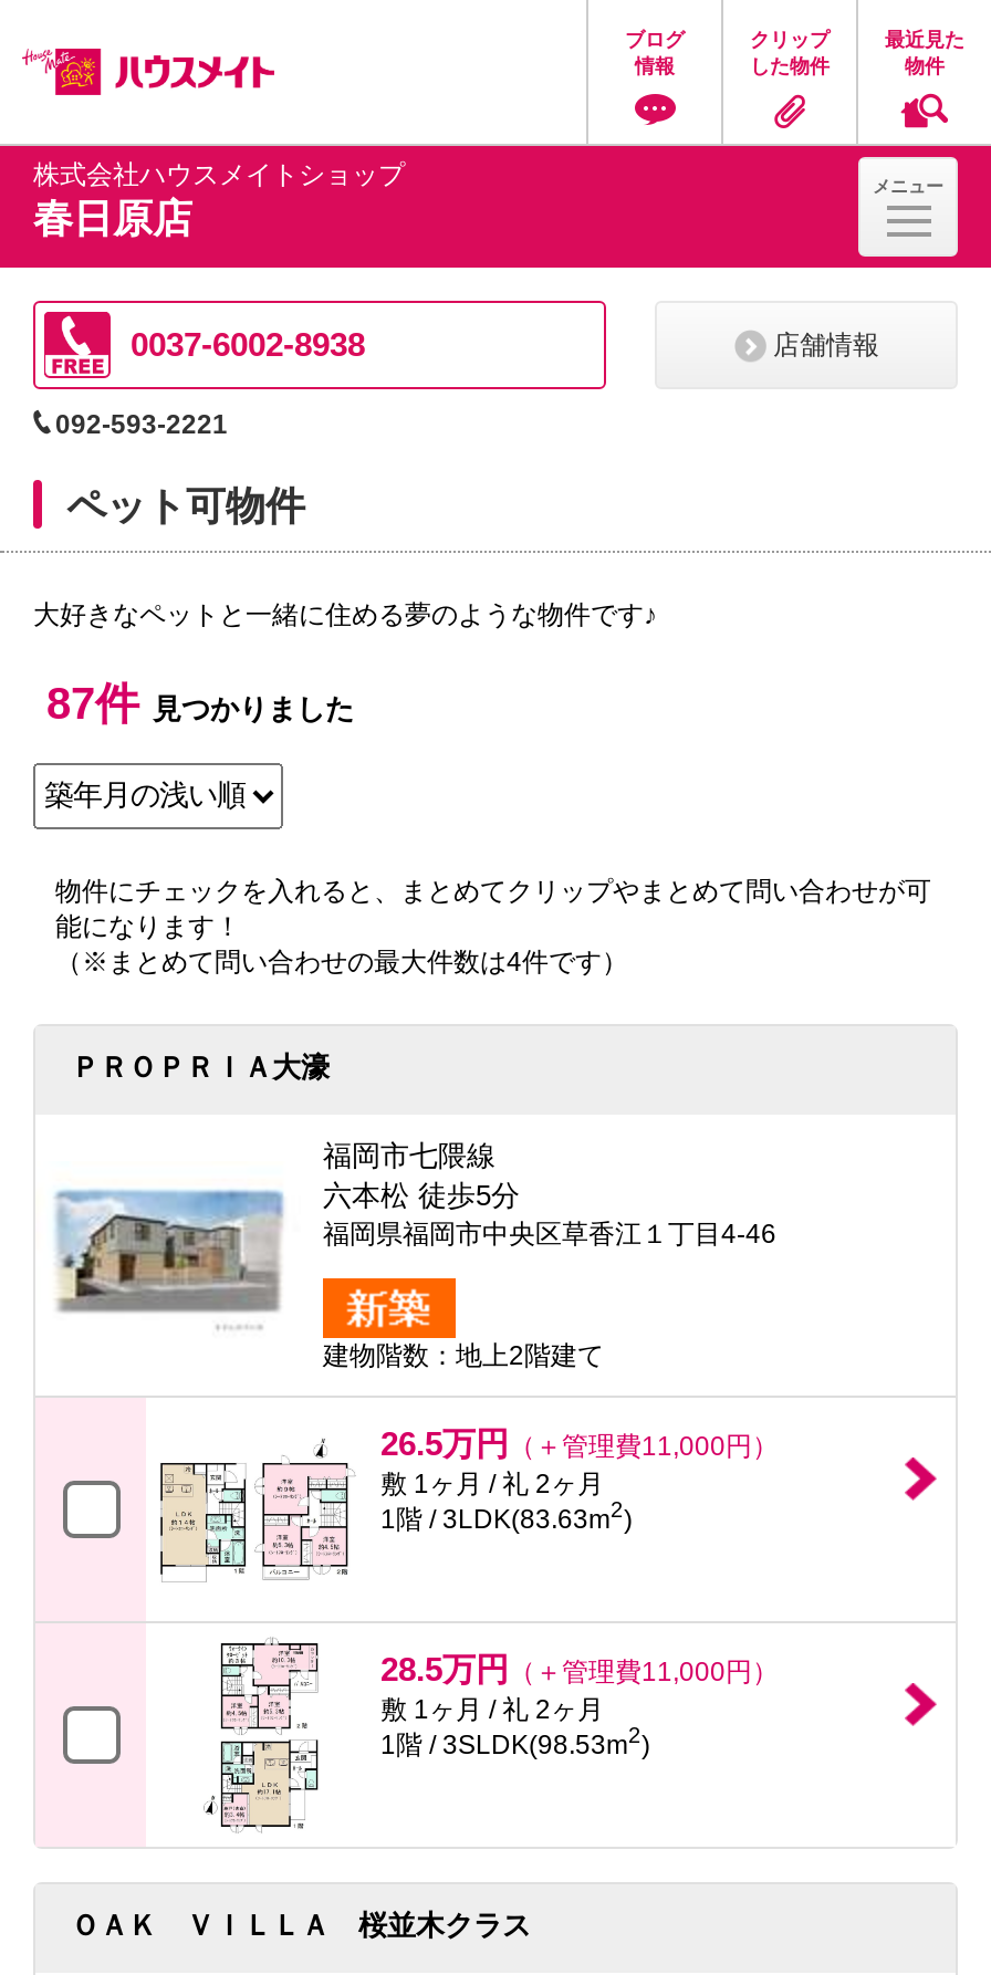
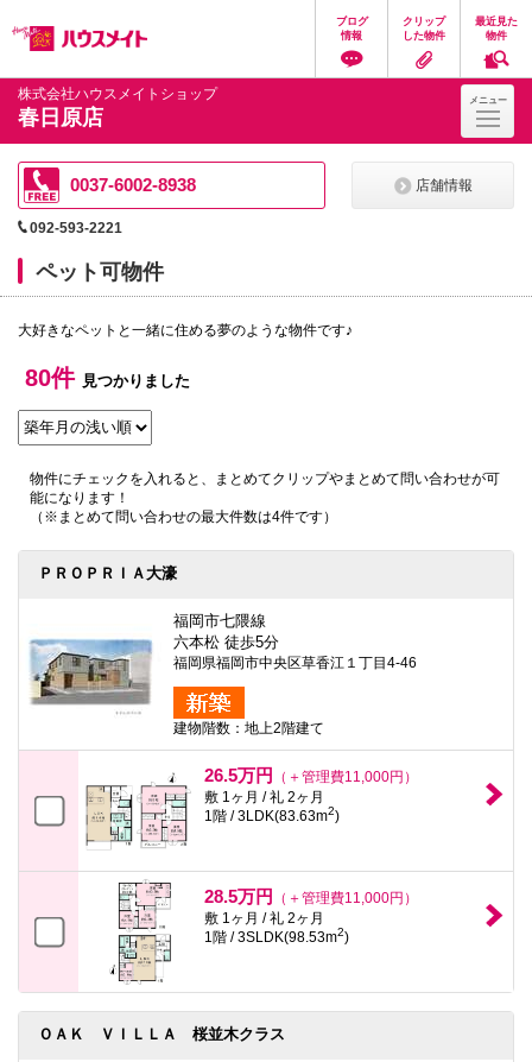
- 87件 見つかりました
+ 80件 見つかりました
